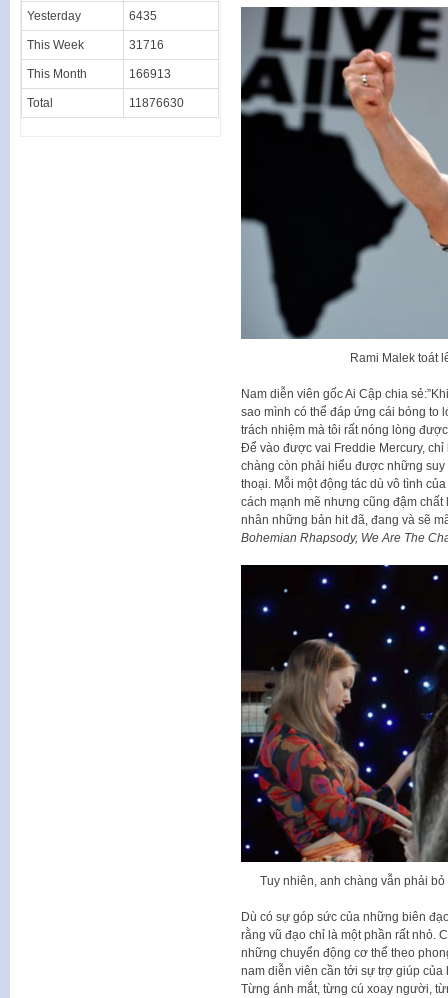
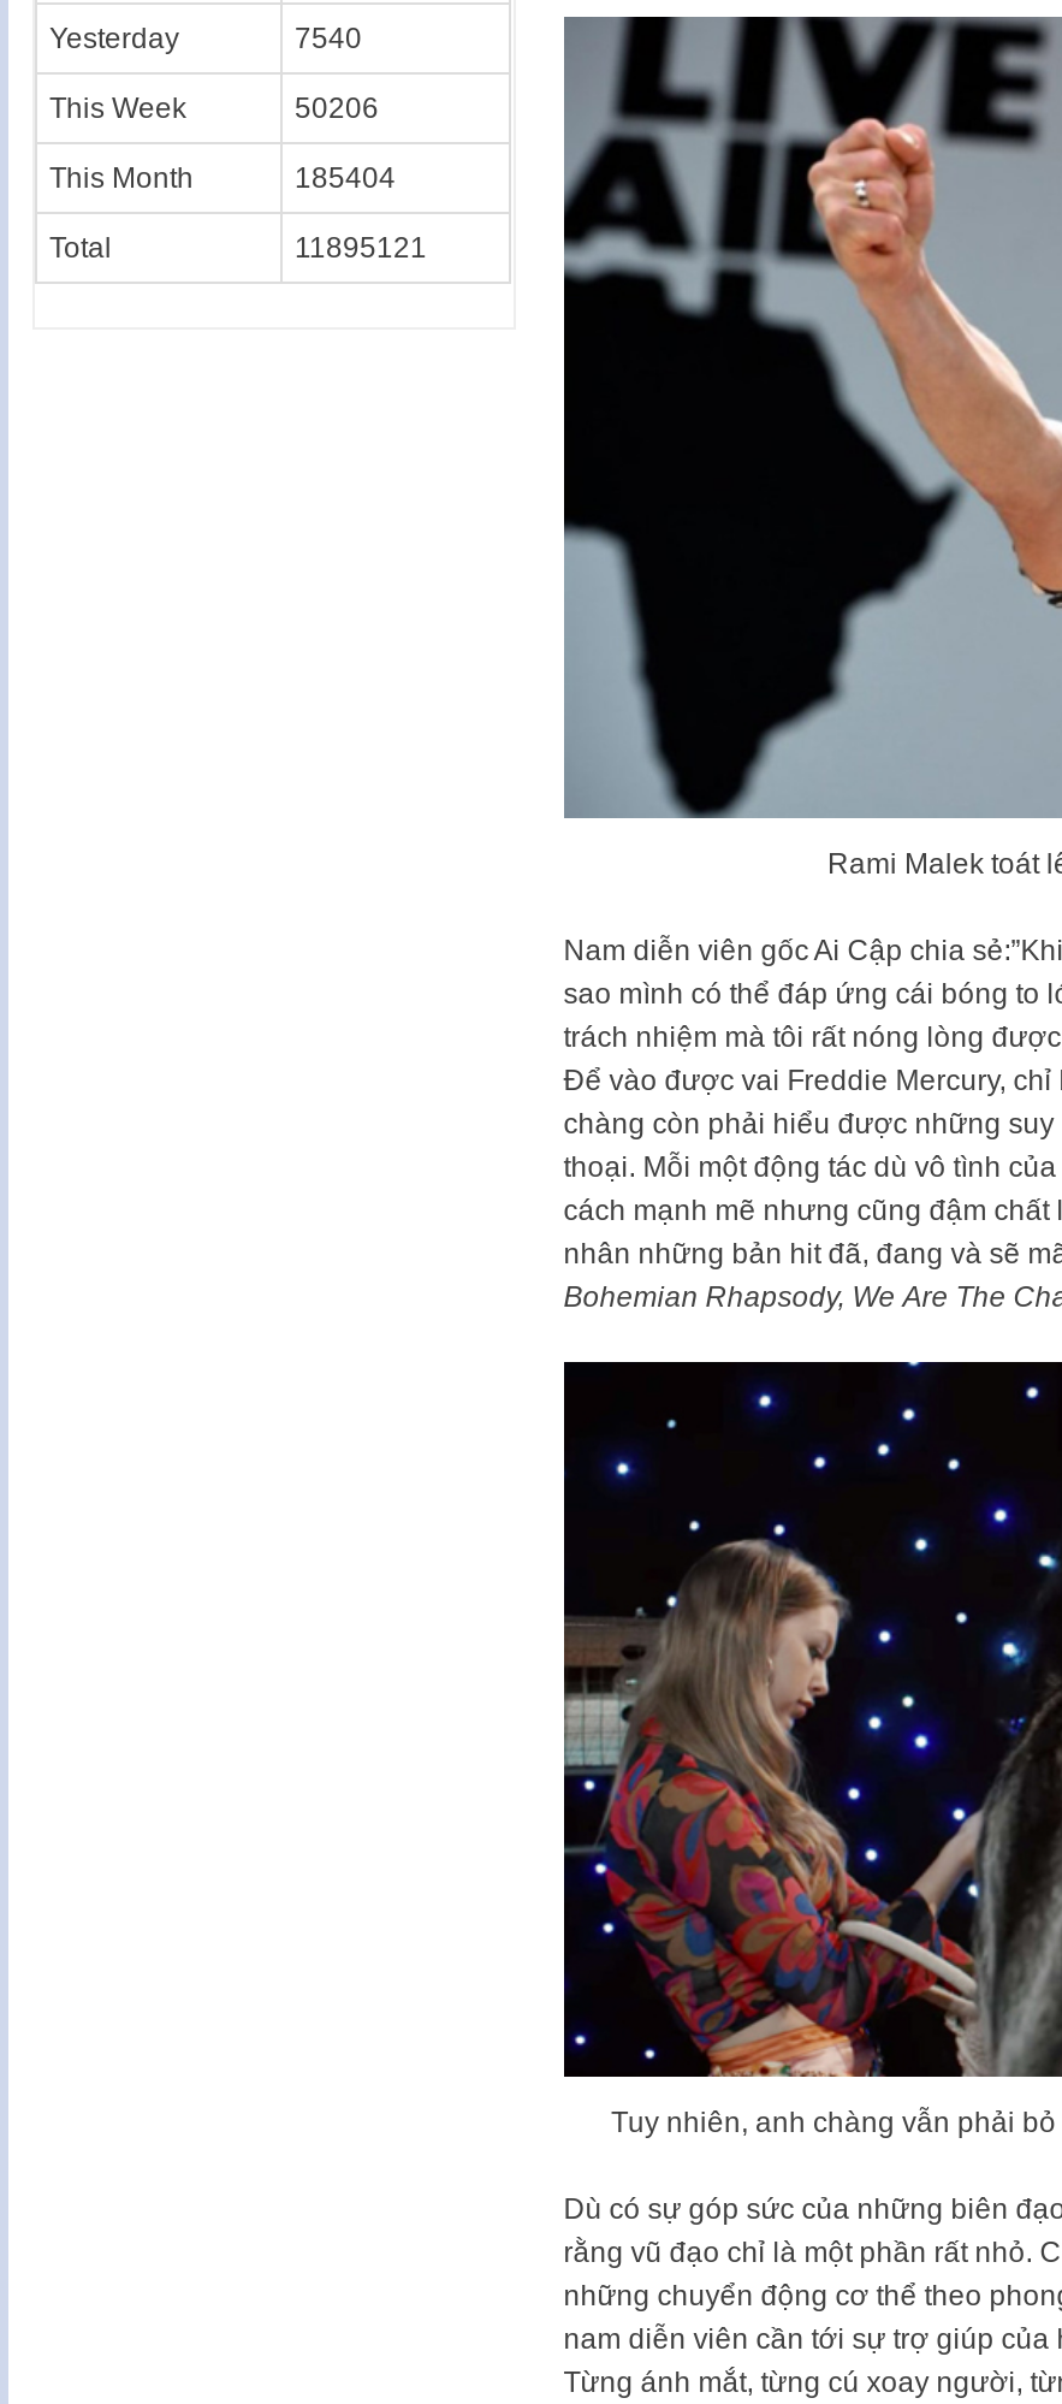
- 6435
+ 7540

- 31716
+ 50206

- 166913
+ 185404

- 11876630
+ 11895121
